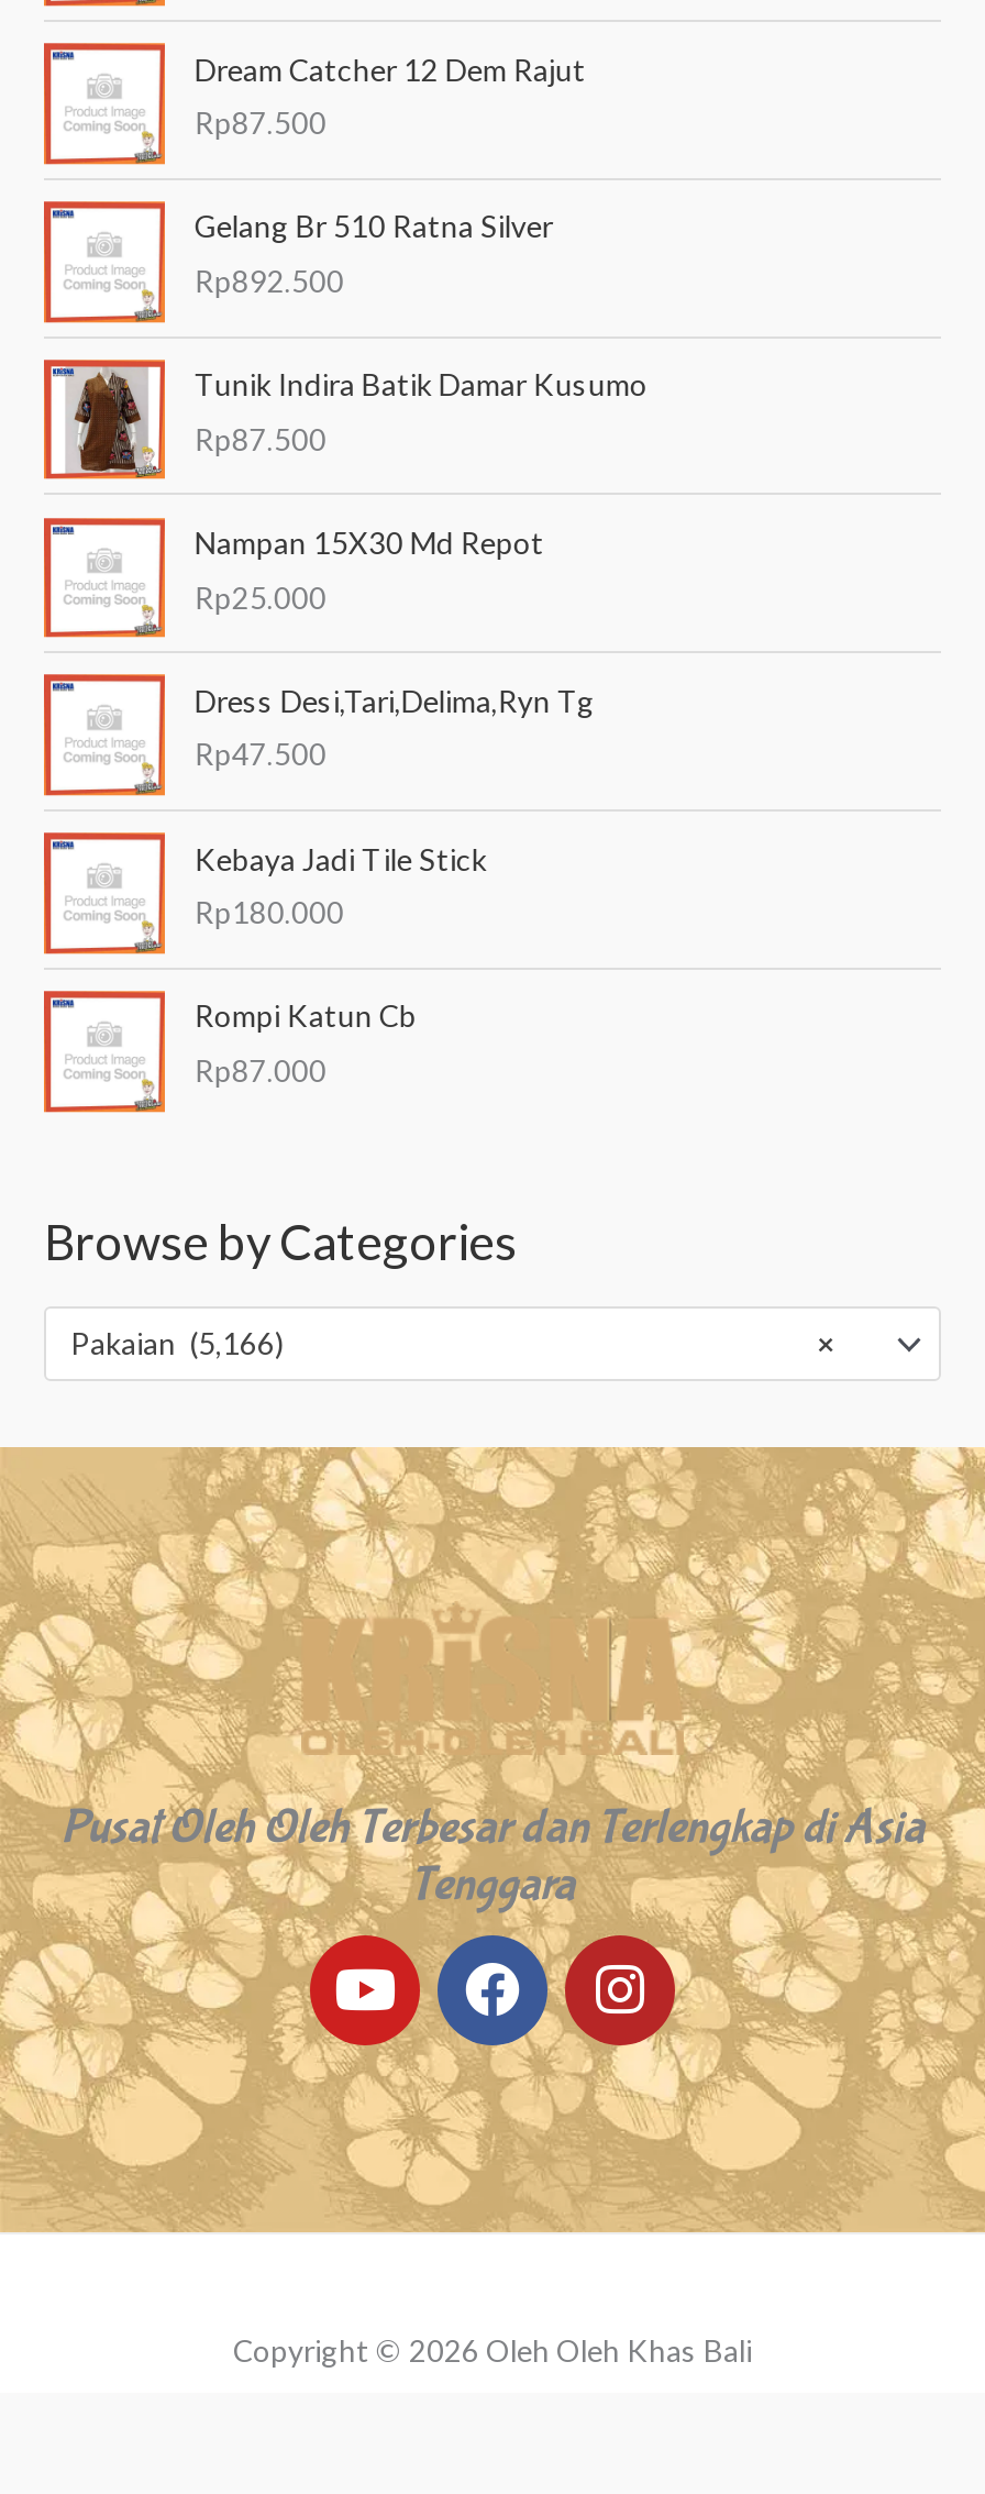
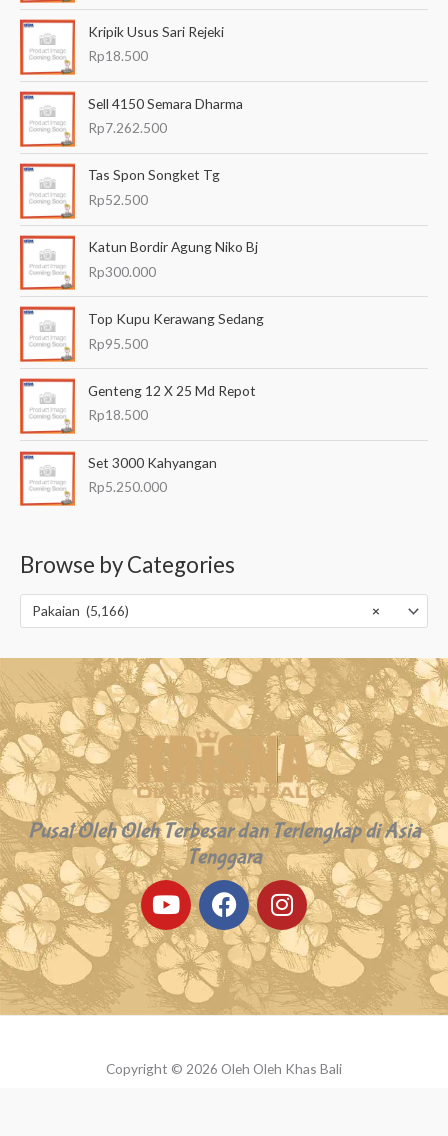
- Dream Catcher 12 Dem Rajut
- Rp87.500
+ Kripik Usus Sari Rejeki
+ Rp18.500

- Gelang Br 510 Ratna Silver
- Rp892.500
+ Sell 4150 Semara Dharma
+ Rp7.262.500

- [image]
- Tunik Indira Batik Damar Kusumo
- Rp87.500
+ [image]
+ Tas Spon Songket Tg
+ Rp52.500

- Nampan 15X30 Md Repot
- Rp25.000
+ Katun Bordir Agung Niko Bj
+ Rp300.000

- Dress Desi,Tari,Delima,Ryn Tg
- Rp47.500
+ Top Kupu Kerawang Sedang
+ Rp95.500

- Kebaya Jadi Tile Stick
- Rp180.000
+ Genteng 12 X 25 Md Repot
+ Rp18.500

- Rompi Katun Cb
- Rp87.000
+ Set 3000 Kahyangan
+ Rp5.250.000
